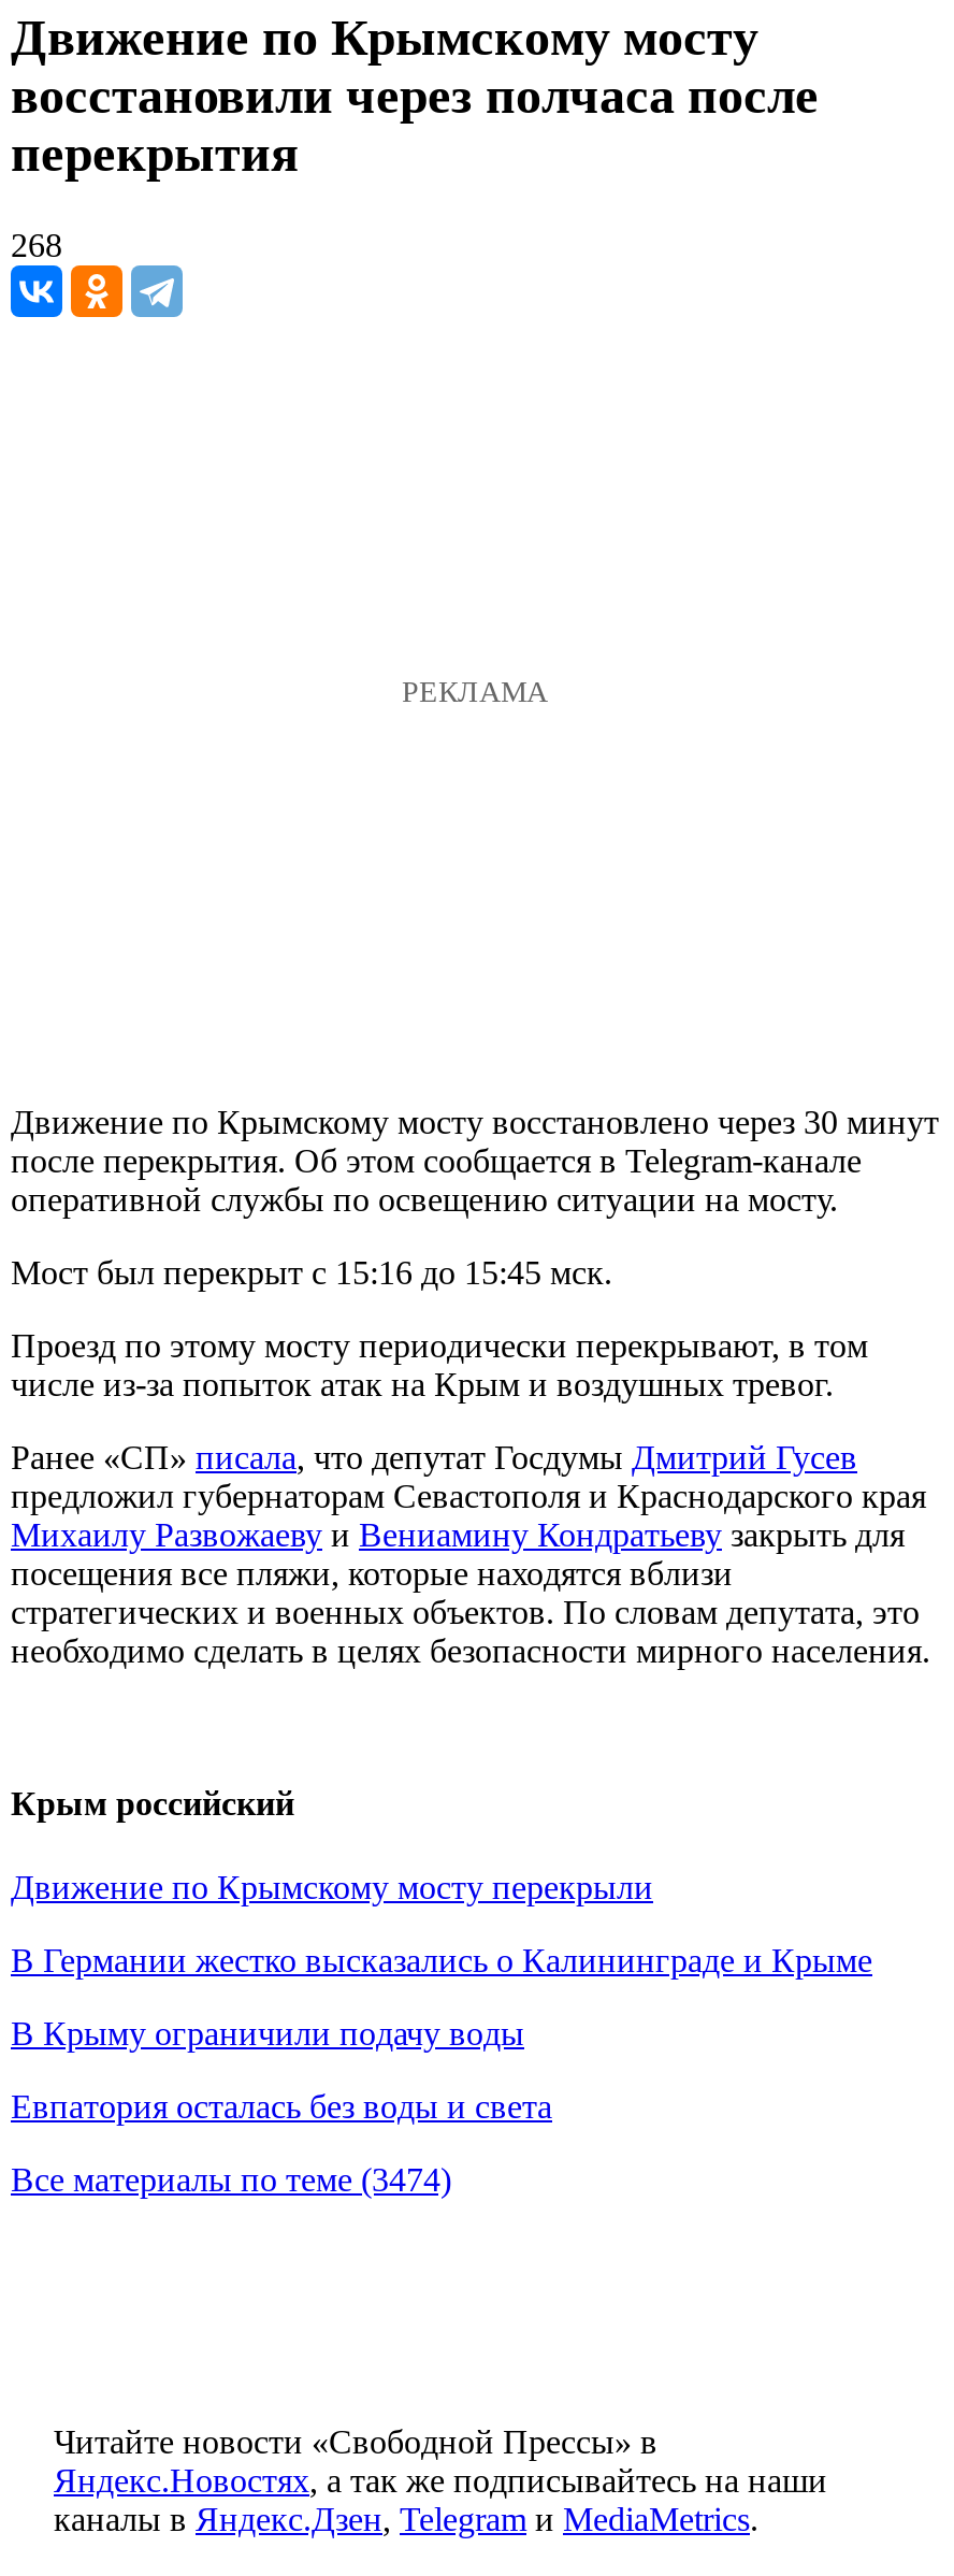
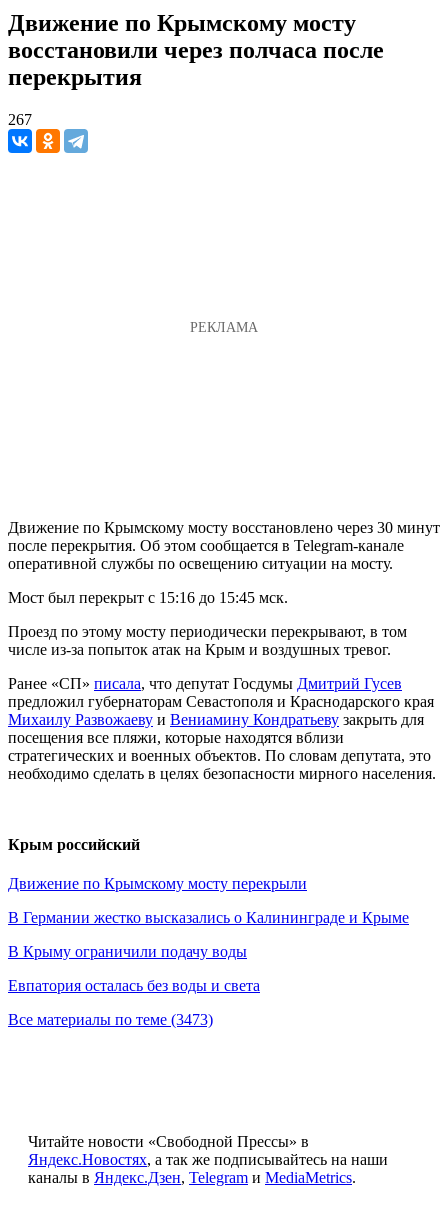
- 268
+ 267

- Все материалы по теме (3474)
+ Все материалы по теме (3473)
